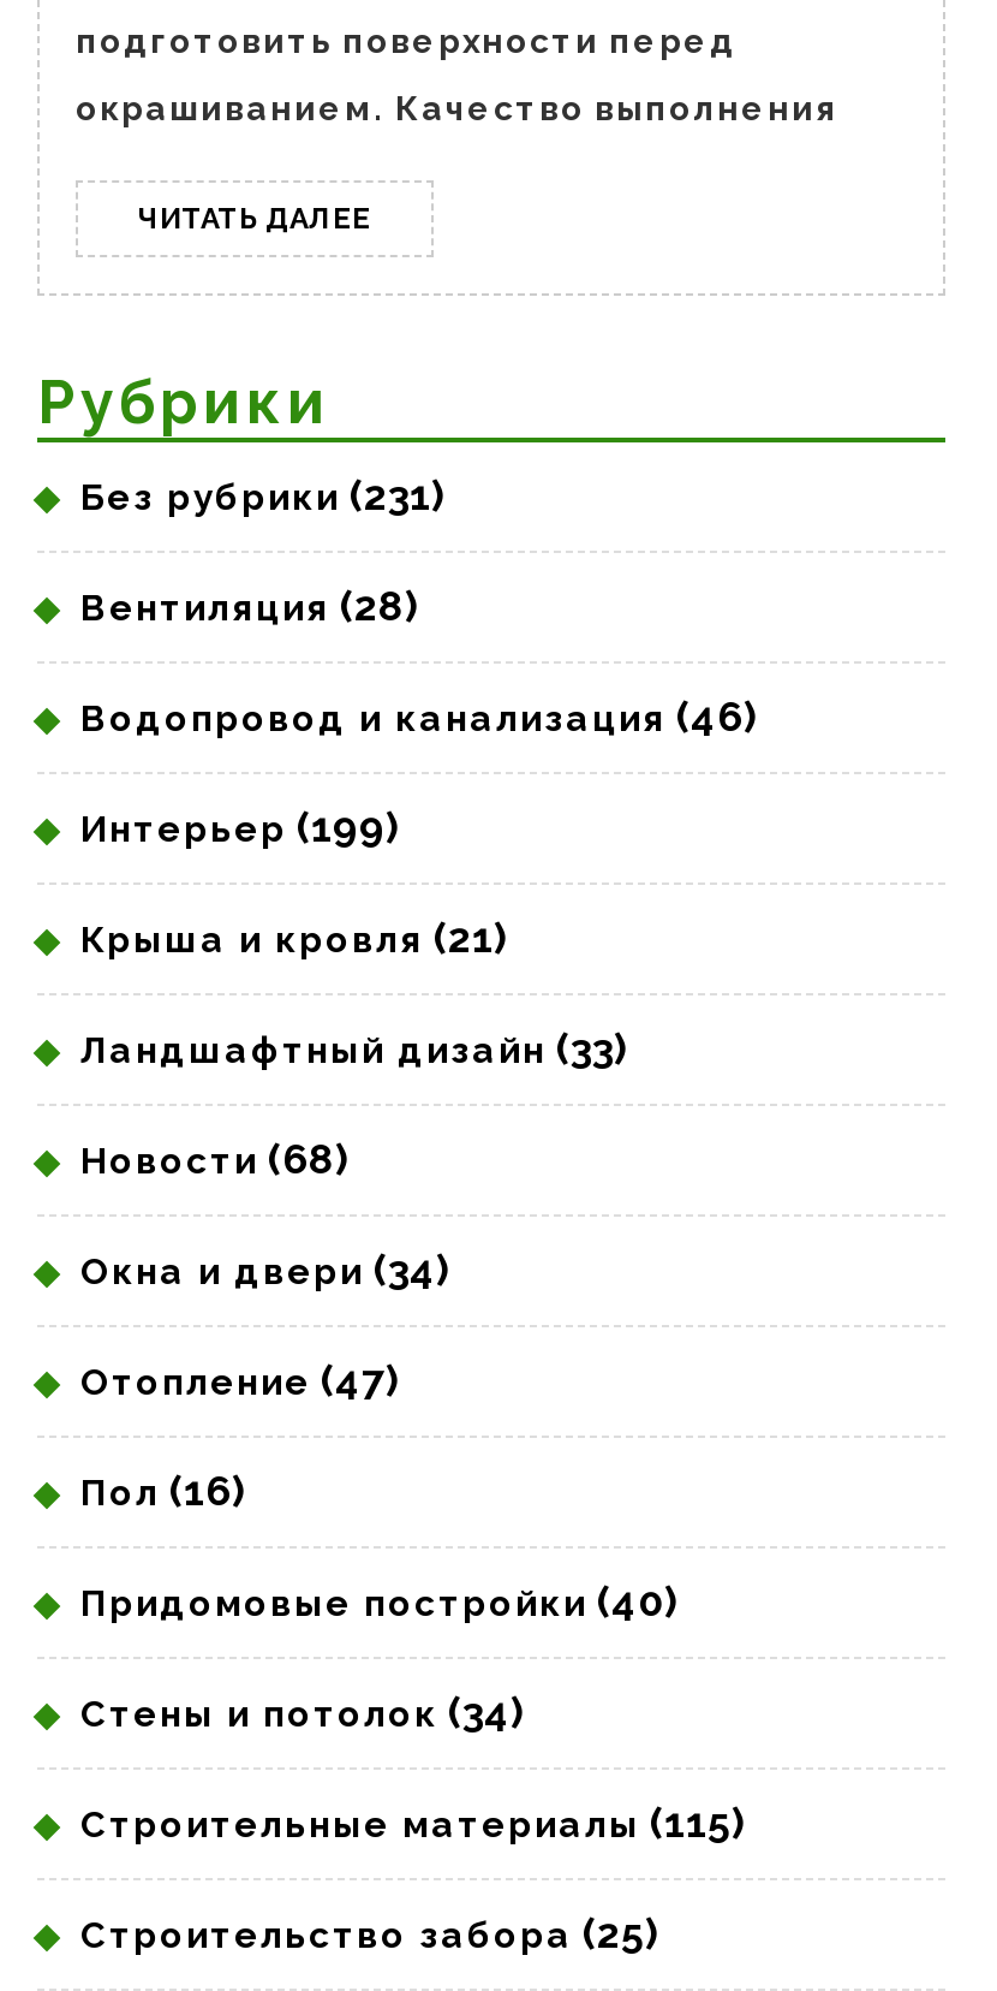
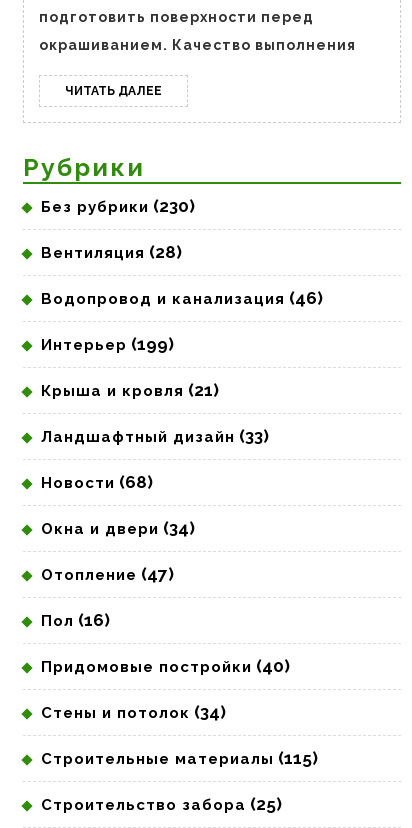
- Без рубрики (231)
+ Без рубрики (230)
